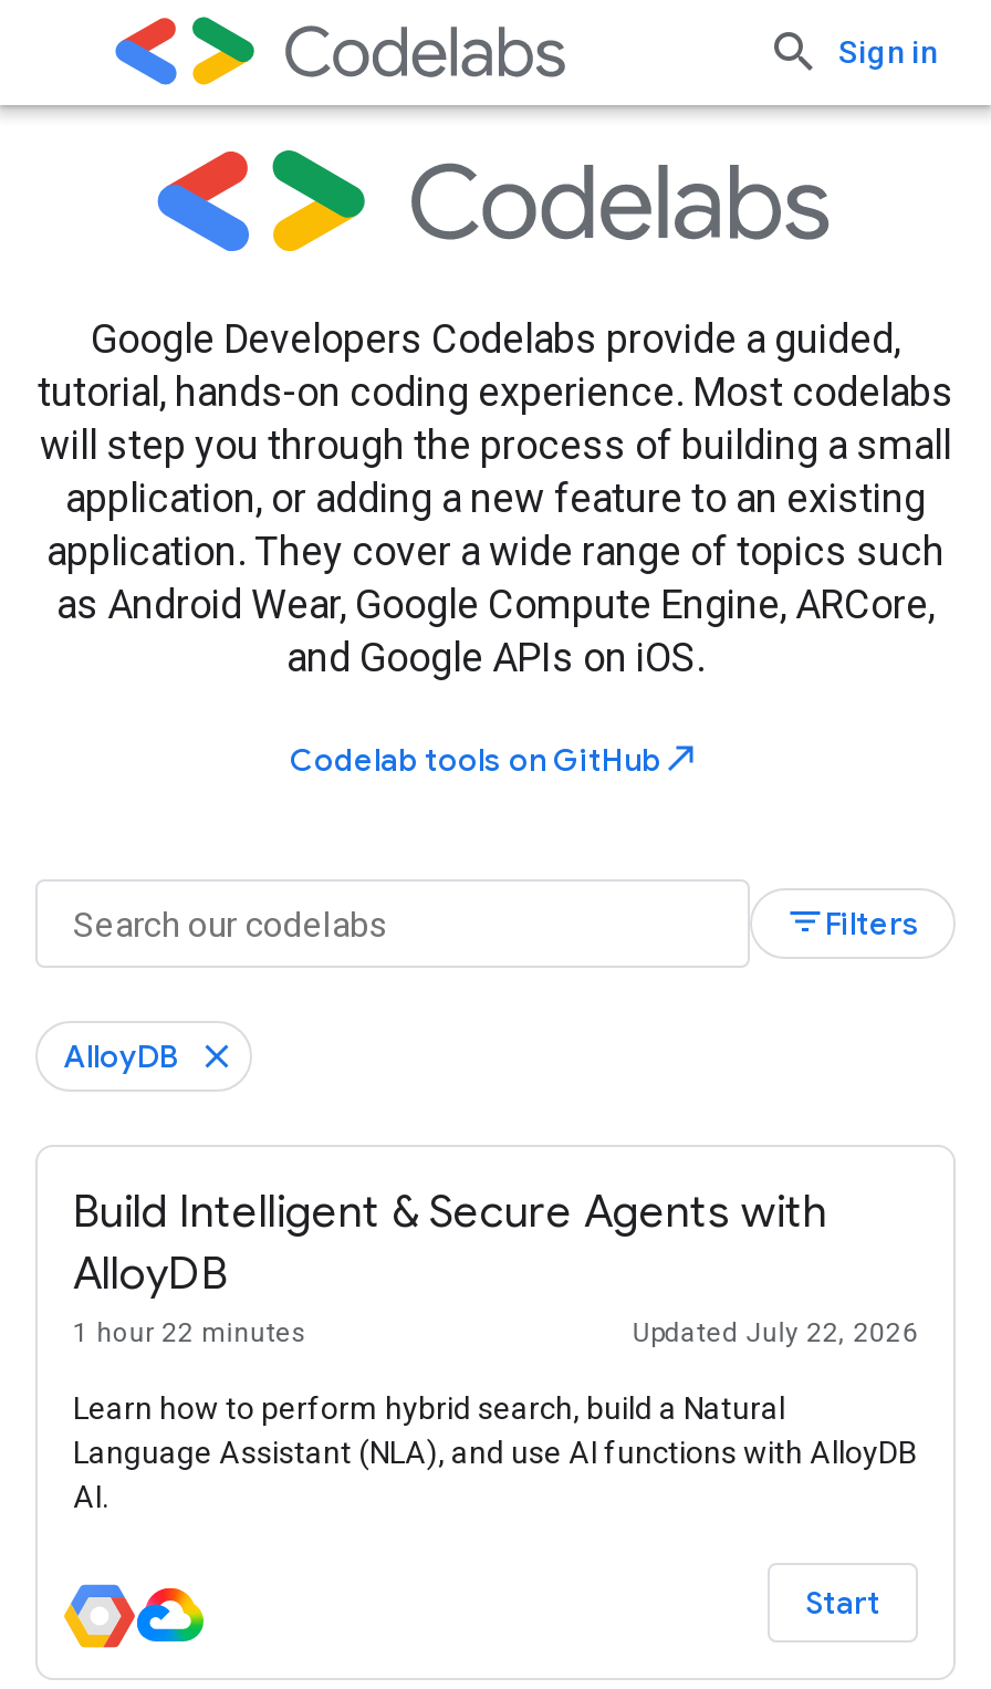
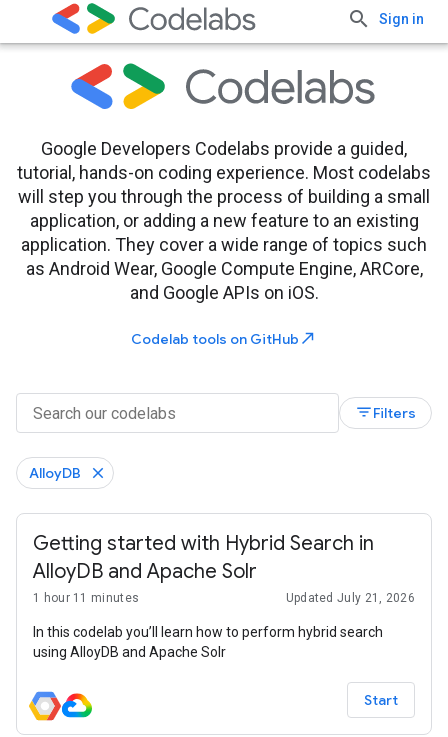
- Build Intelligent & Secure Agents with
- AlloyDB
- 1 hour 22 minutes
- Updated July 22, 2026
+ Getting started with Hybrid Search in
+ AlloyDB and Apache Solr
+ 1 hour 11 minutes
+ Updated July 21, 2026

- Learn how to perform hybrid search, build a Natural
- Language Assistant (NLA), and use AI functions with AlloyDB
- AI.
+ In this codelab you’ll learn how to perform hybrid search
+ using AlloyDB and Apache Solr
